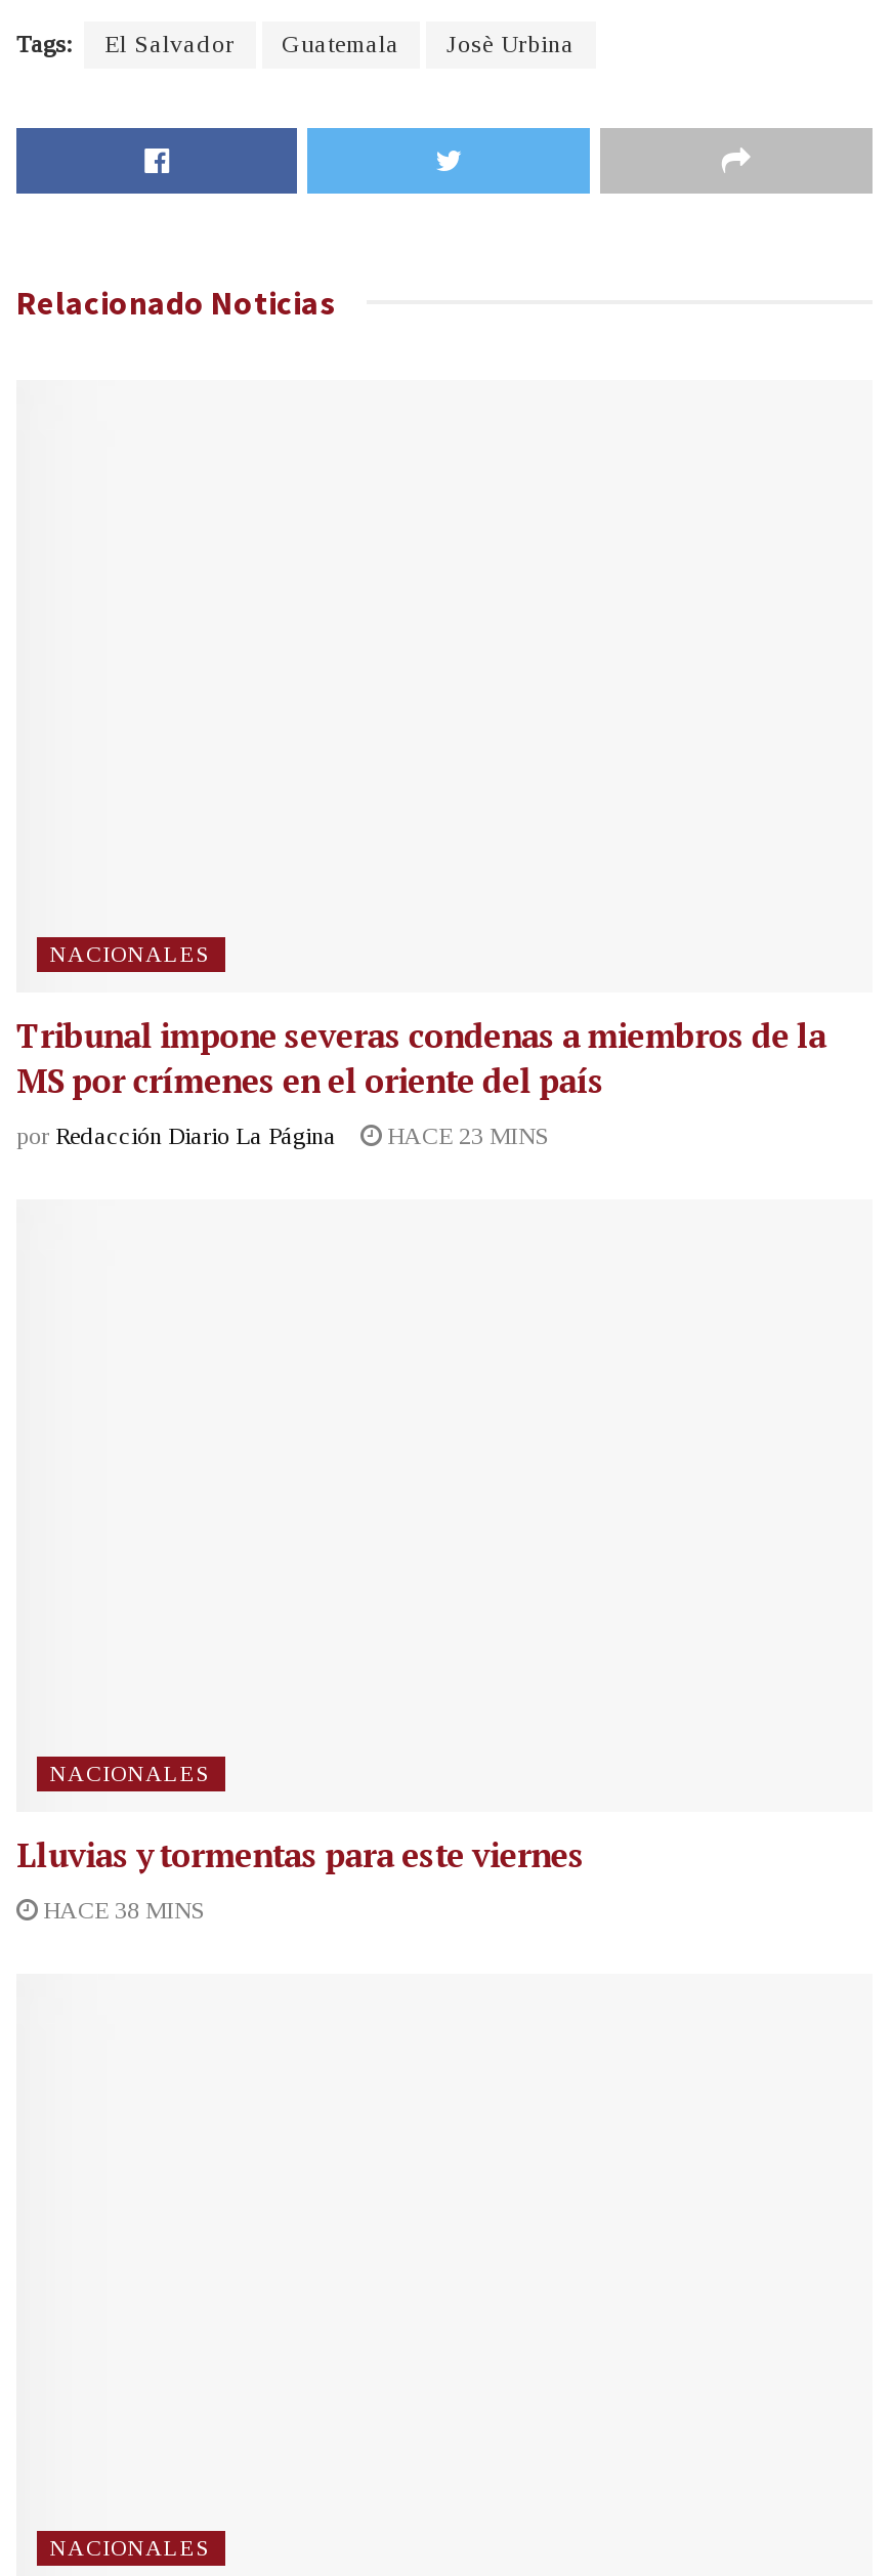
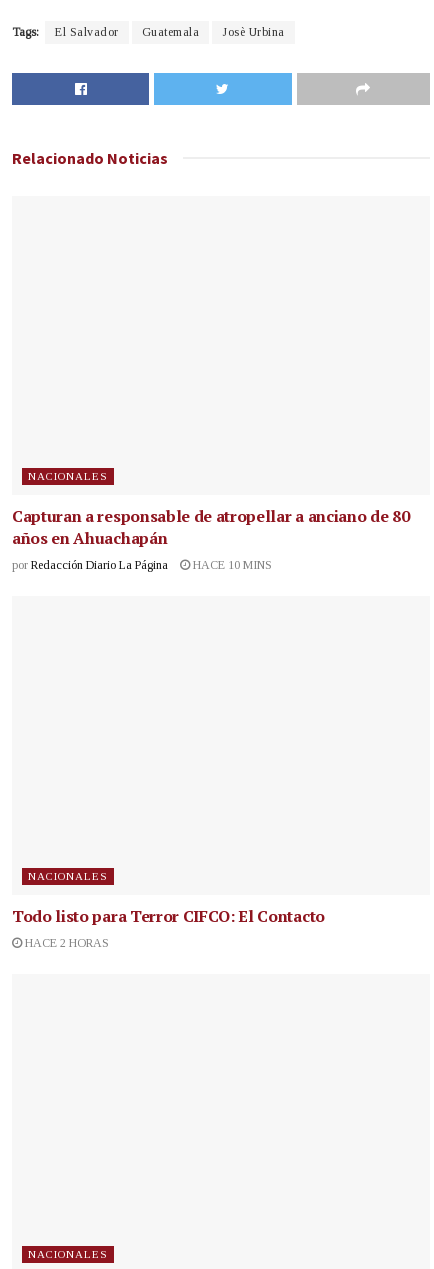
- Tribunal impone severas condenas a miembros de la
- MS por crímenes en el oriente del país
+ Capturan a responsable de atropellar a anciano de 80
+ años en Ahuachapán

- por Redacción Diario La Página HACE 23 MINS
+ por Redacción Diario La Página HACE 10 MINS

- Lluvias y tormentas para este viernes
- HACE 38 MINS
+ Todo listo para Terror CIFCO: El Contacto
+ HACE 2 HORAS
